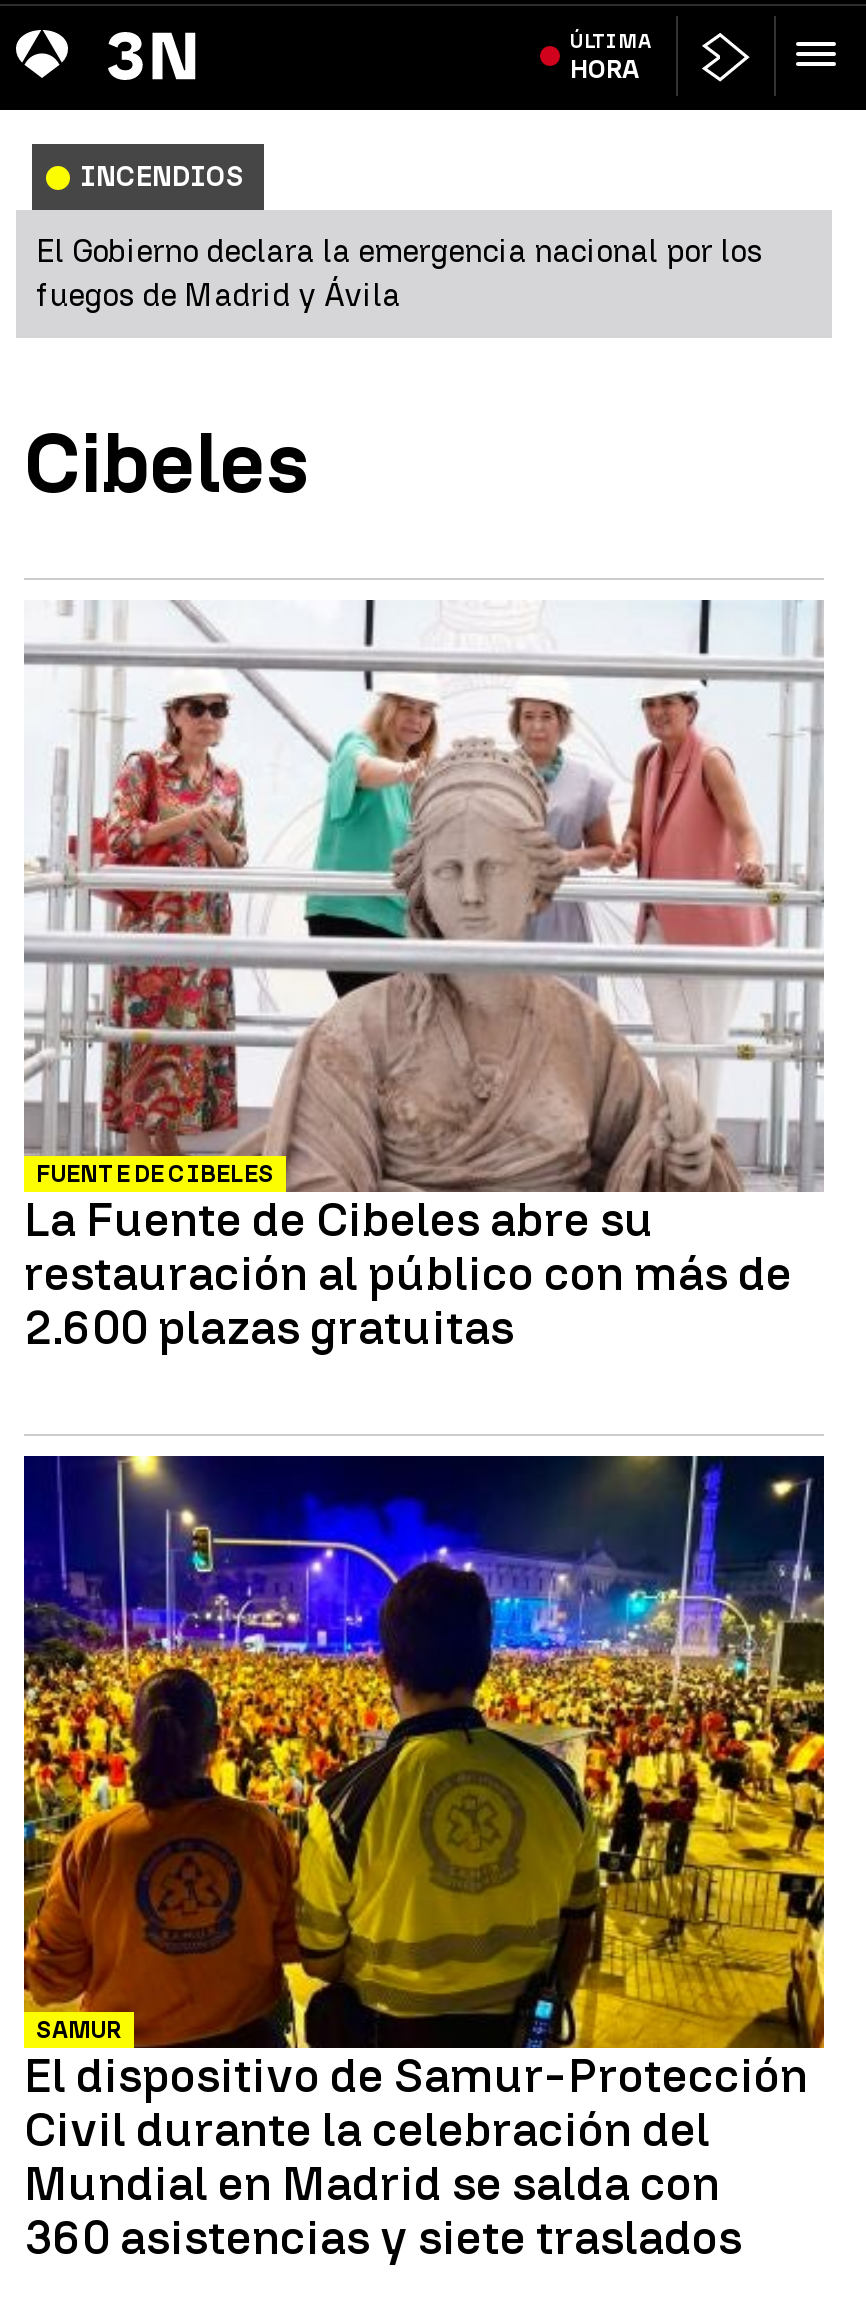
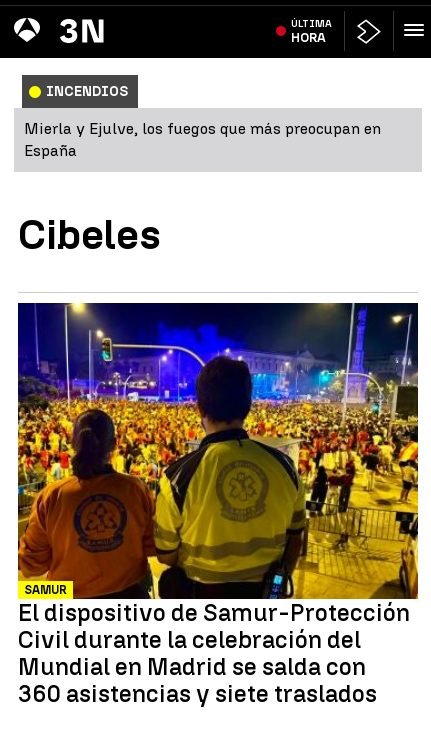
- El Gobierno declara la emergencia nacional por los
- fuegos de Madrid y Ávila
+ Mierla y Ejulve, los fuegos que más preocupan en
+ España

- [image]
- FUENTE DE CIBELES
- La Fuente de Cibeles abre su
- restauración al público con más de
- 2.600 plazas gratuitas
